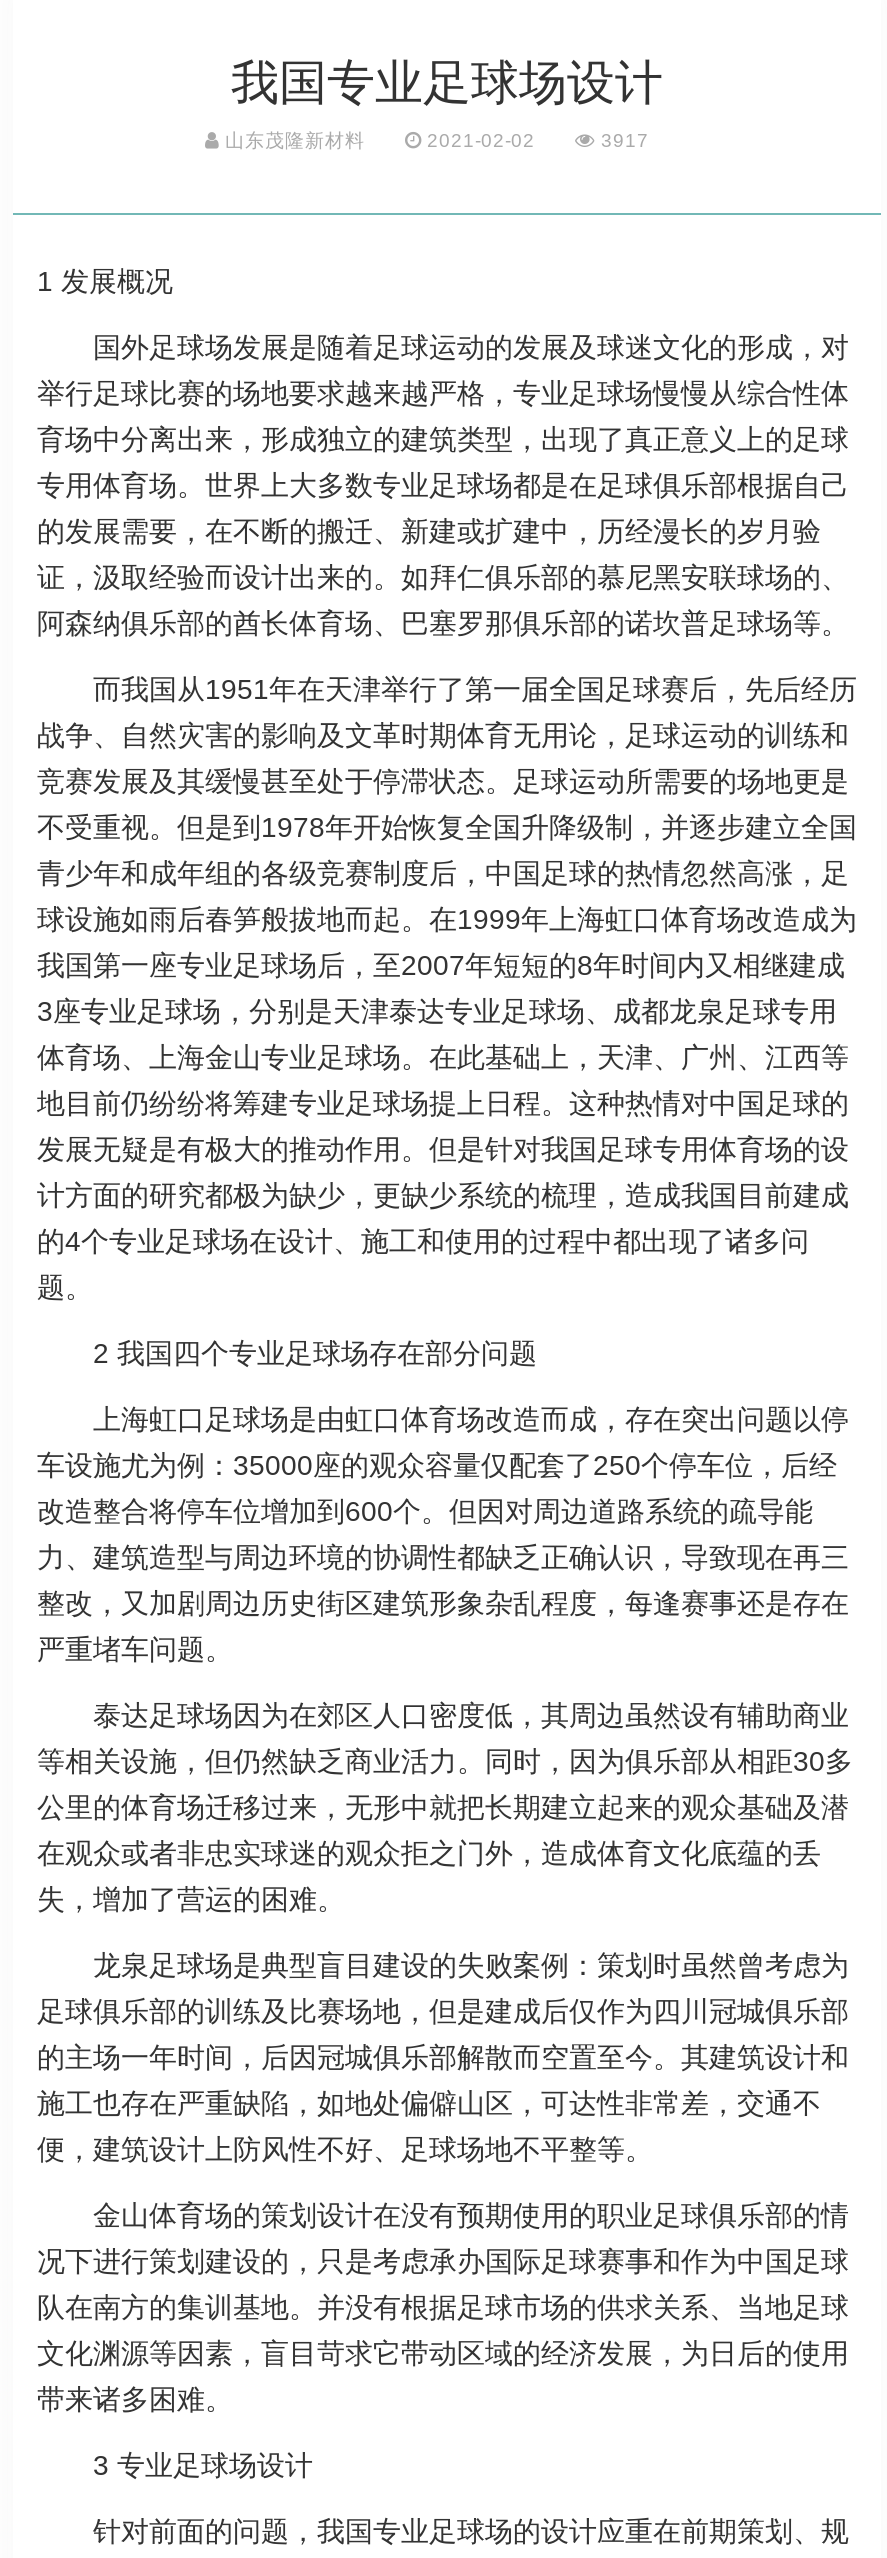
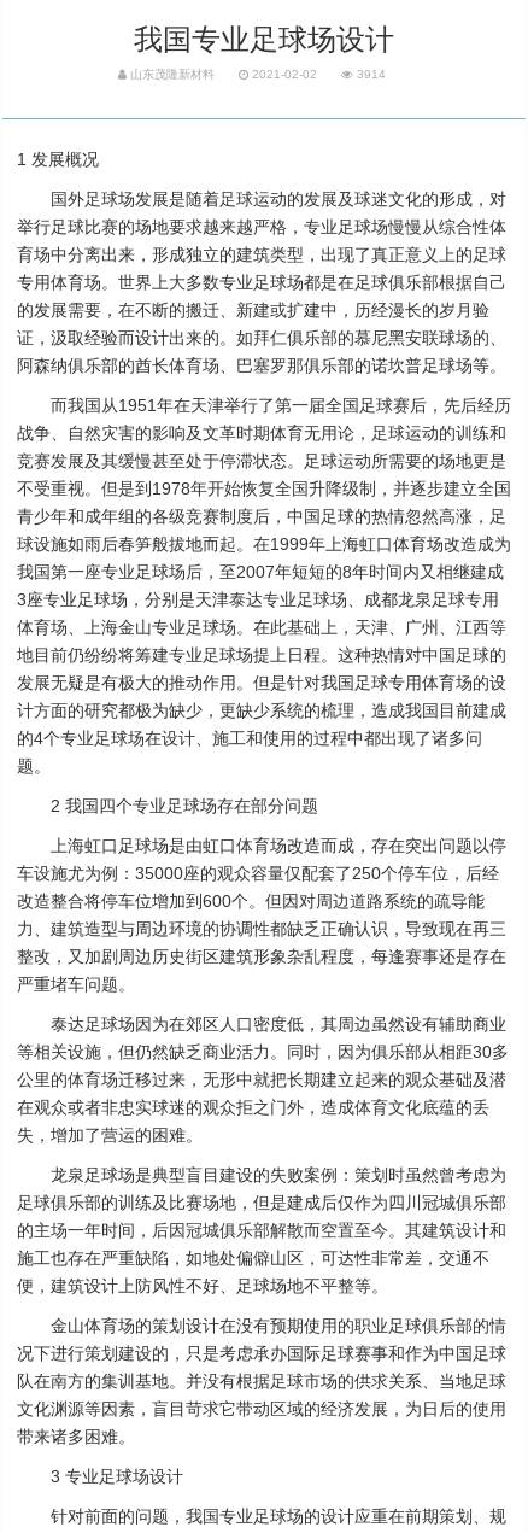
- 3917
+ 3914
